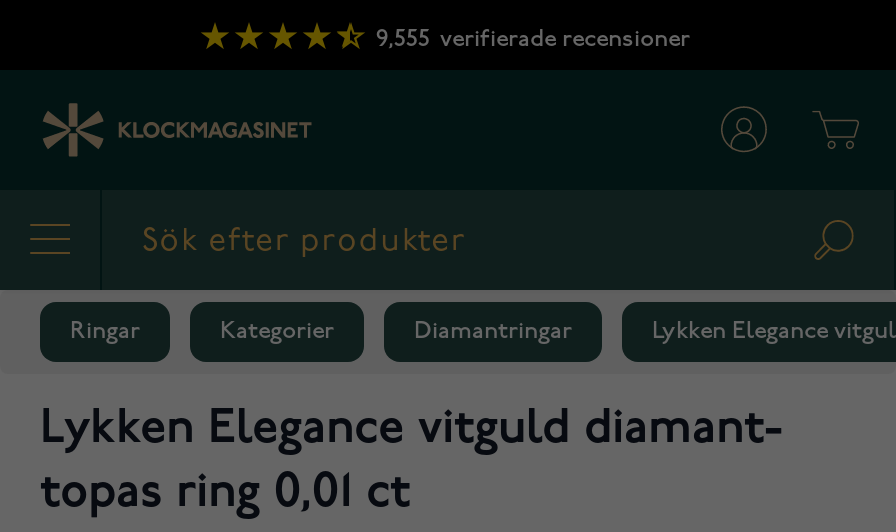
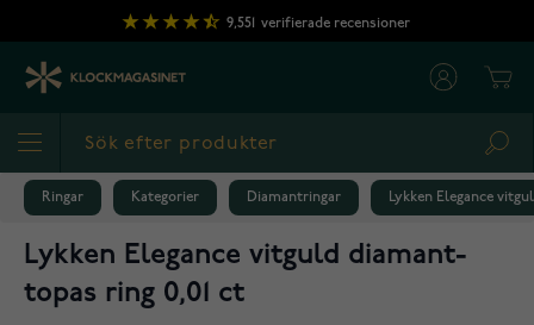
- 9,555 verifierade recensioner
+ 9,551 verifierade recensioner
